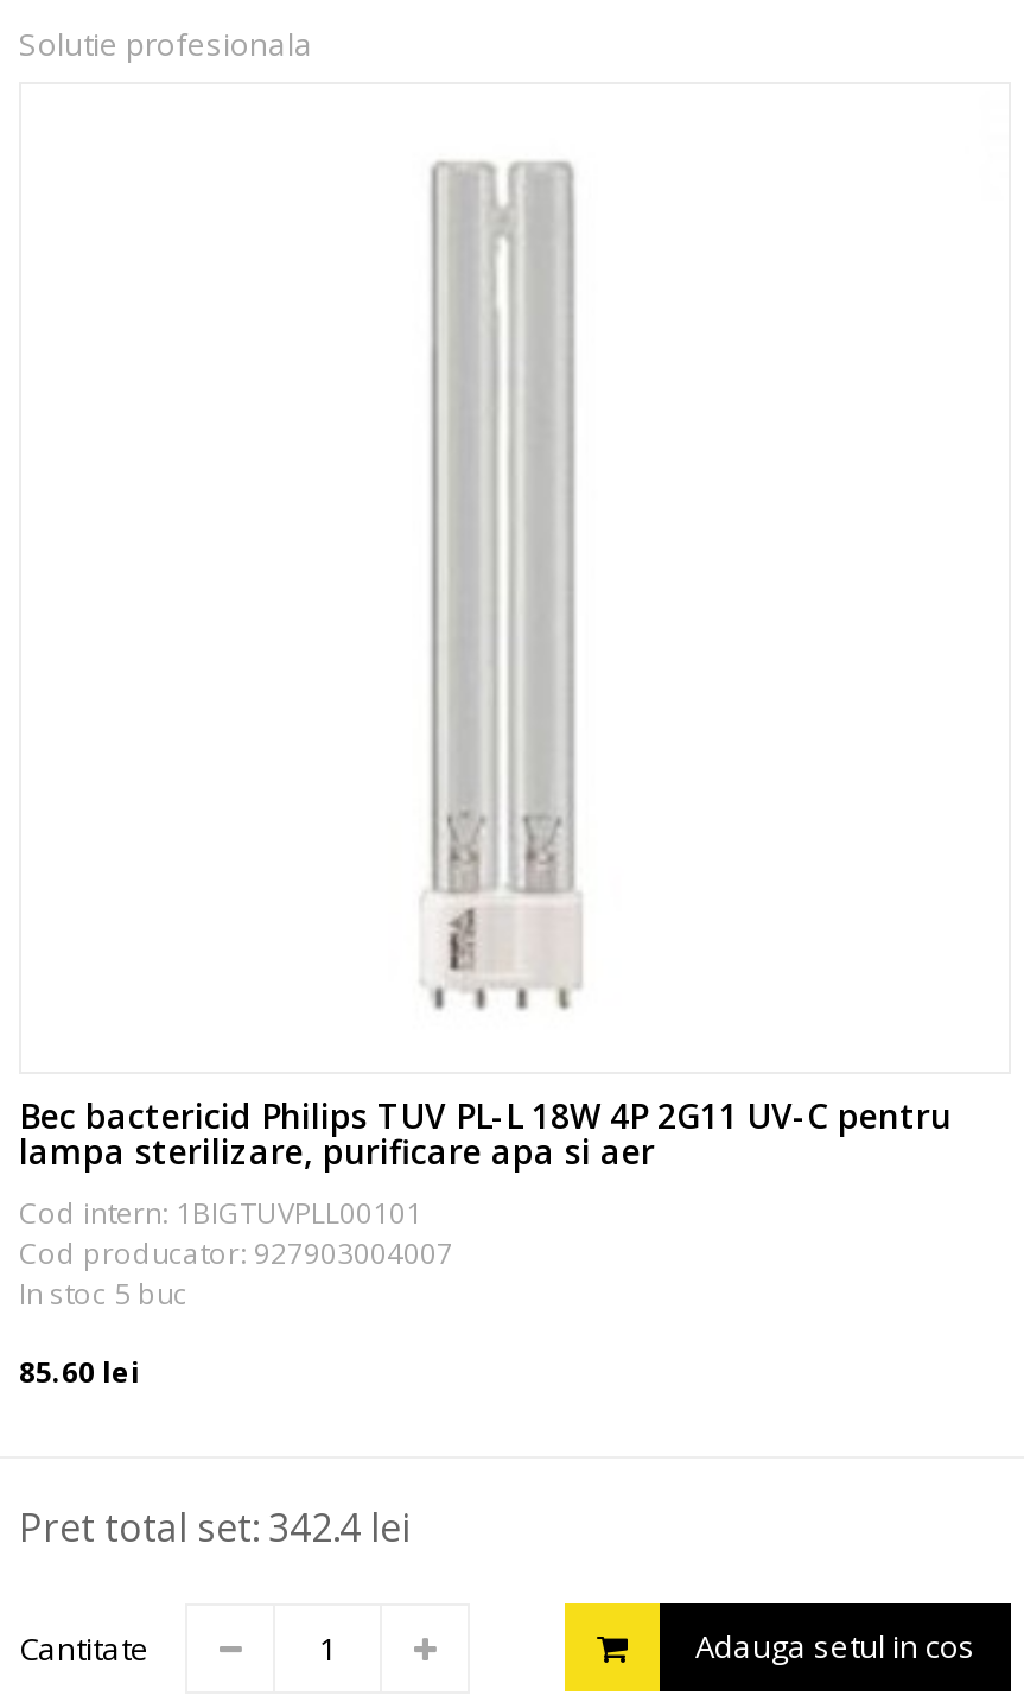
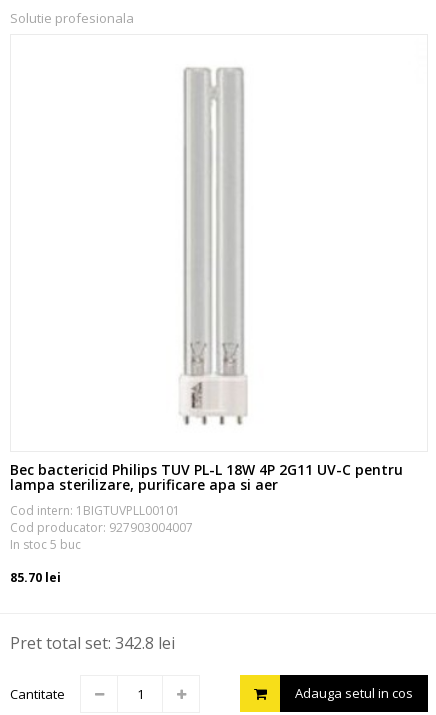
- 85.60 lei
+ 85.70 lei

- Pret total set: 342.4 lei
+ Pret total set: 342.8 lei
